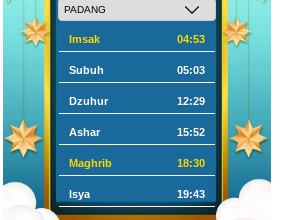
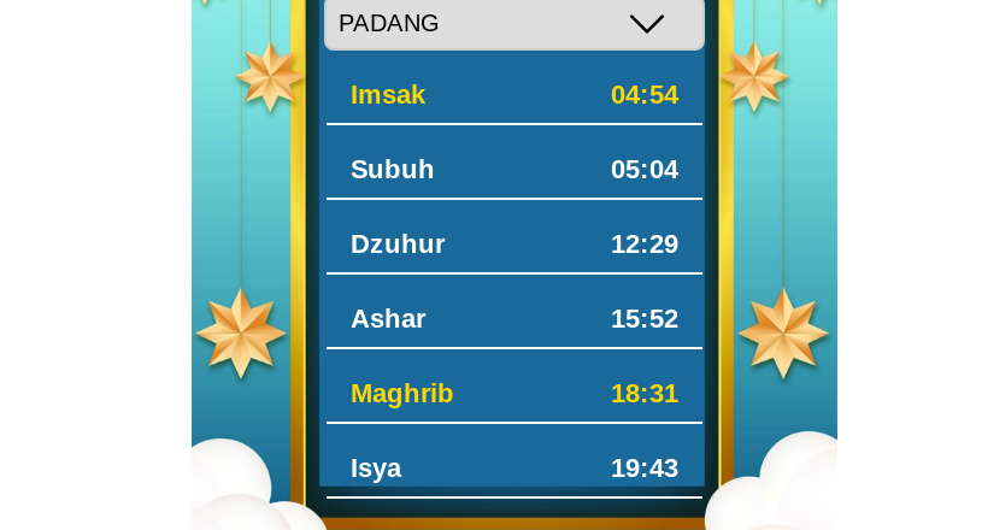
- 04:53
+ 04:54

- 05:03
+ 05:04

- 18:30
+ 18:31
